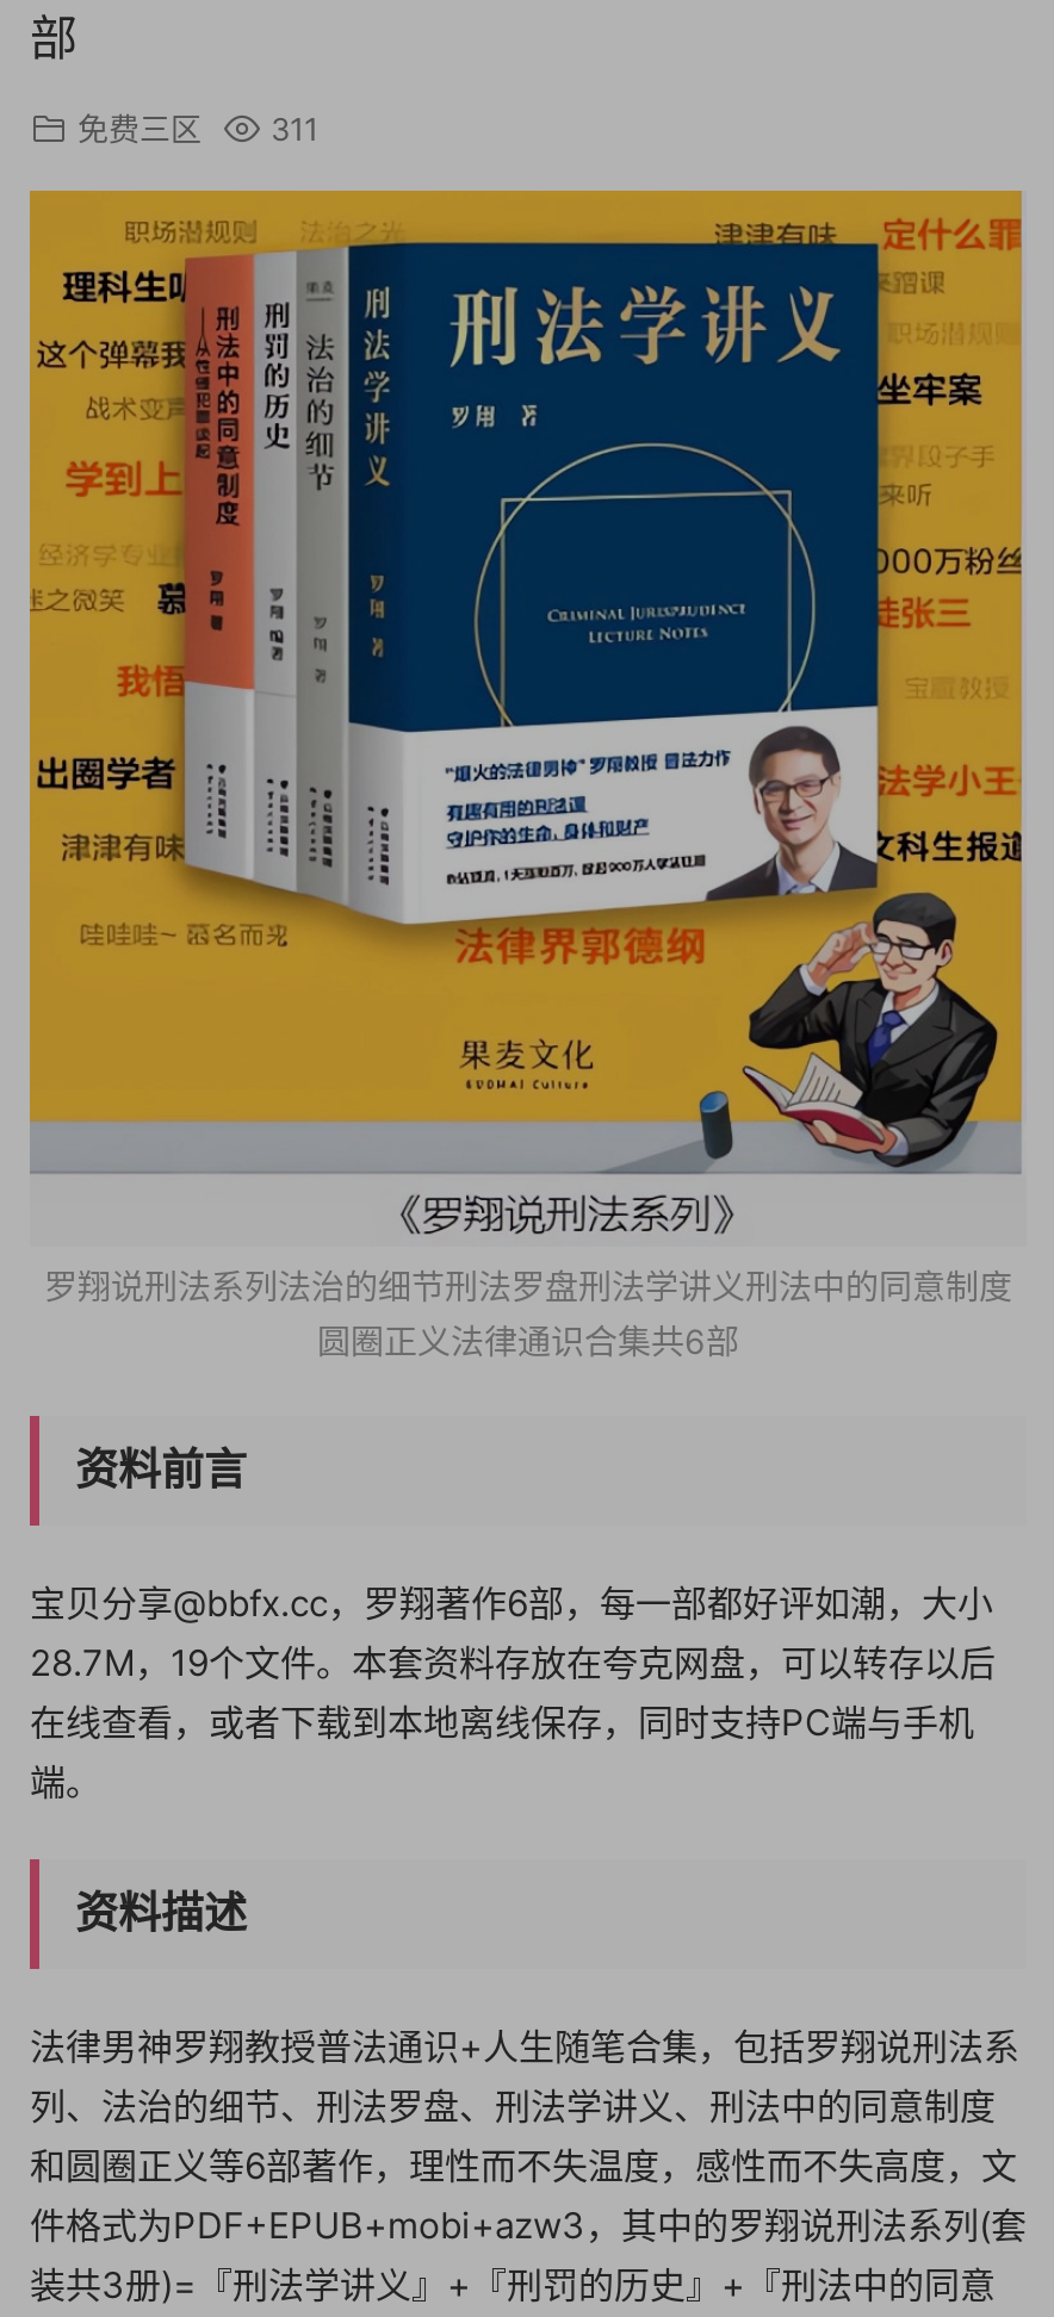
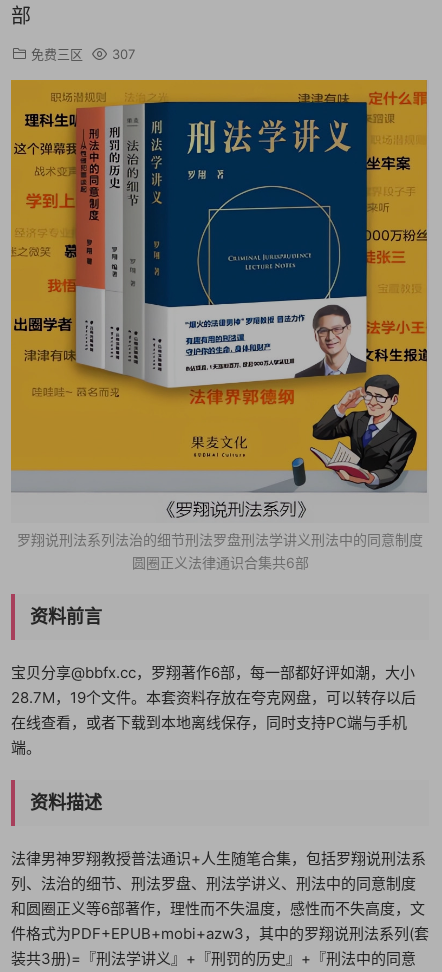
- 免费三区 311
+ 免费三区 307
